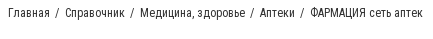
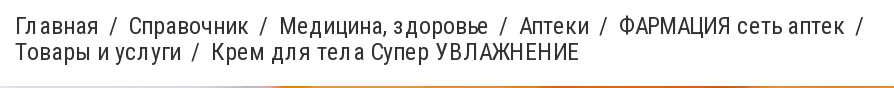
+ Товары и услуги
+ Крем для тела Супер УВЛАЖНЕНИЕ
